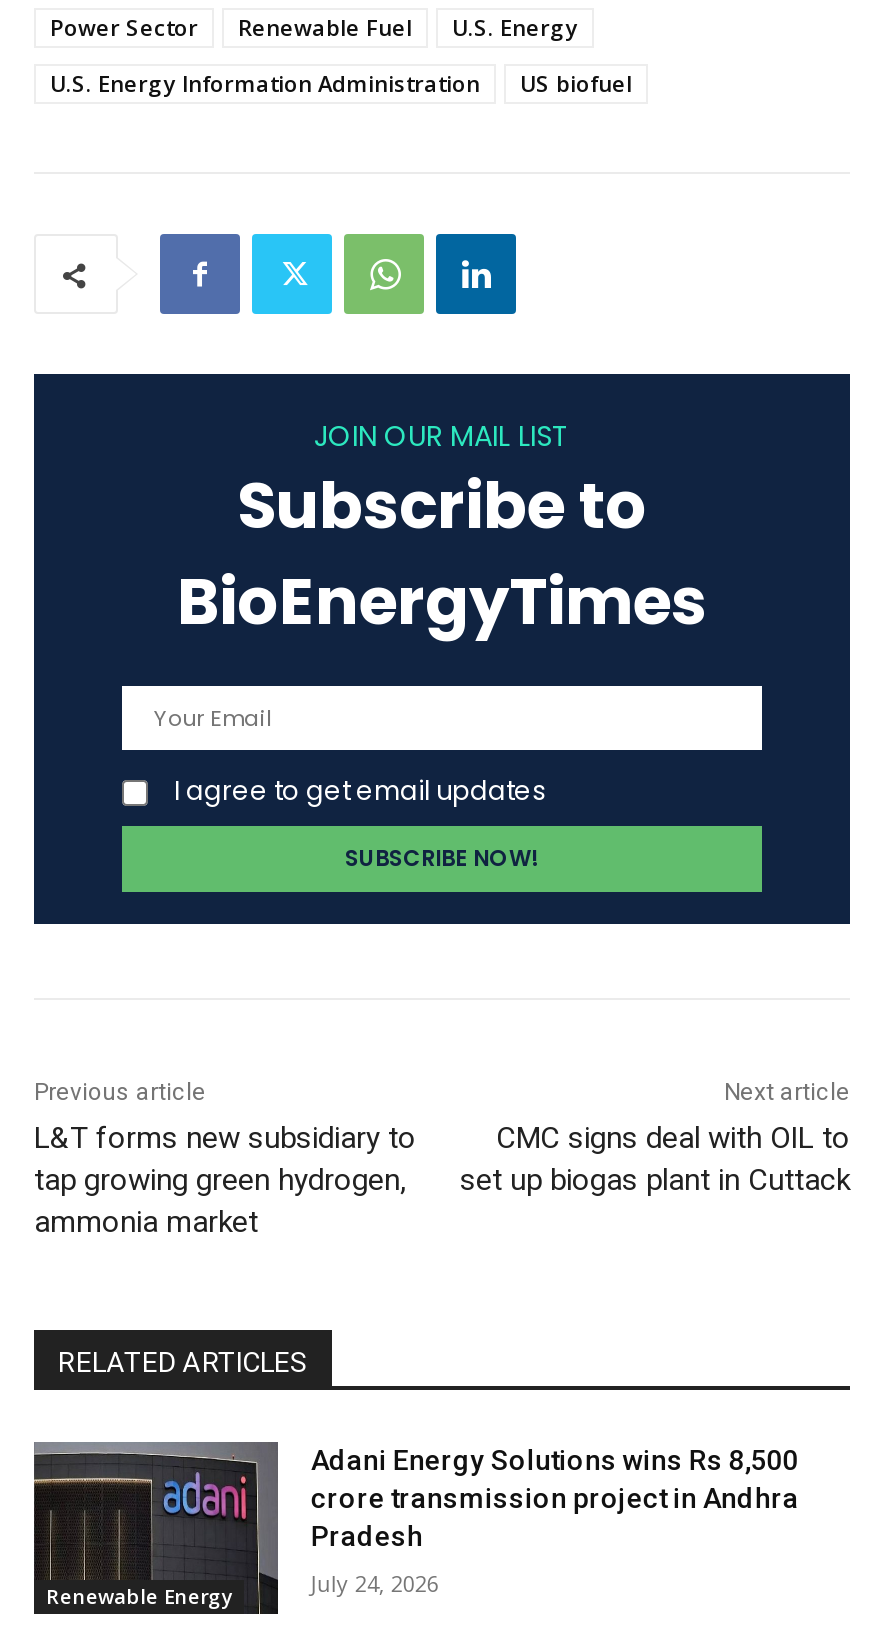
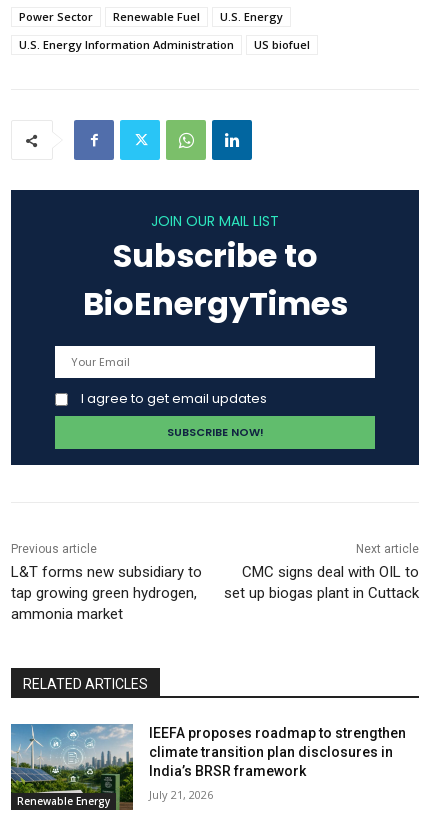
- [image]
- Adani Energy Solutions wins Rs 8,500
- crore transmission project in Andhra
- Pradesh
+ [image]
+ IEEFA proposes roadmap to strengthen
+ climate transition plan disclosures in
+ India’s BRSR framework

- July 24, 2026
+ July 21, 2026
